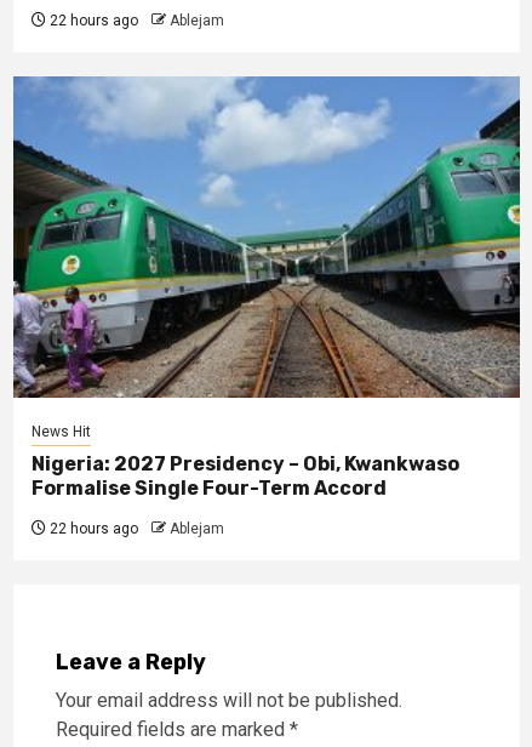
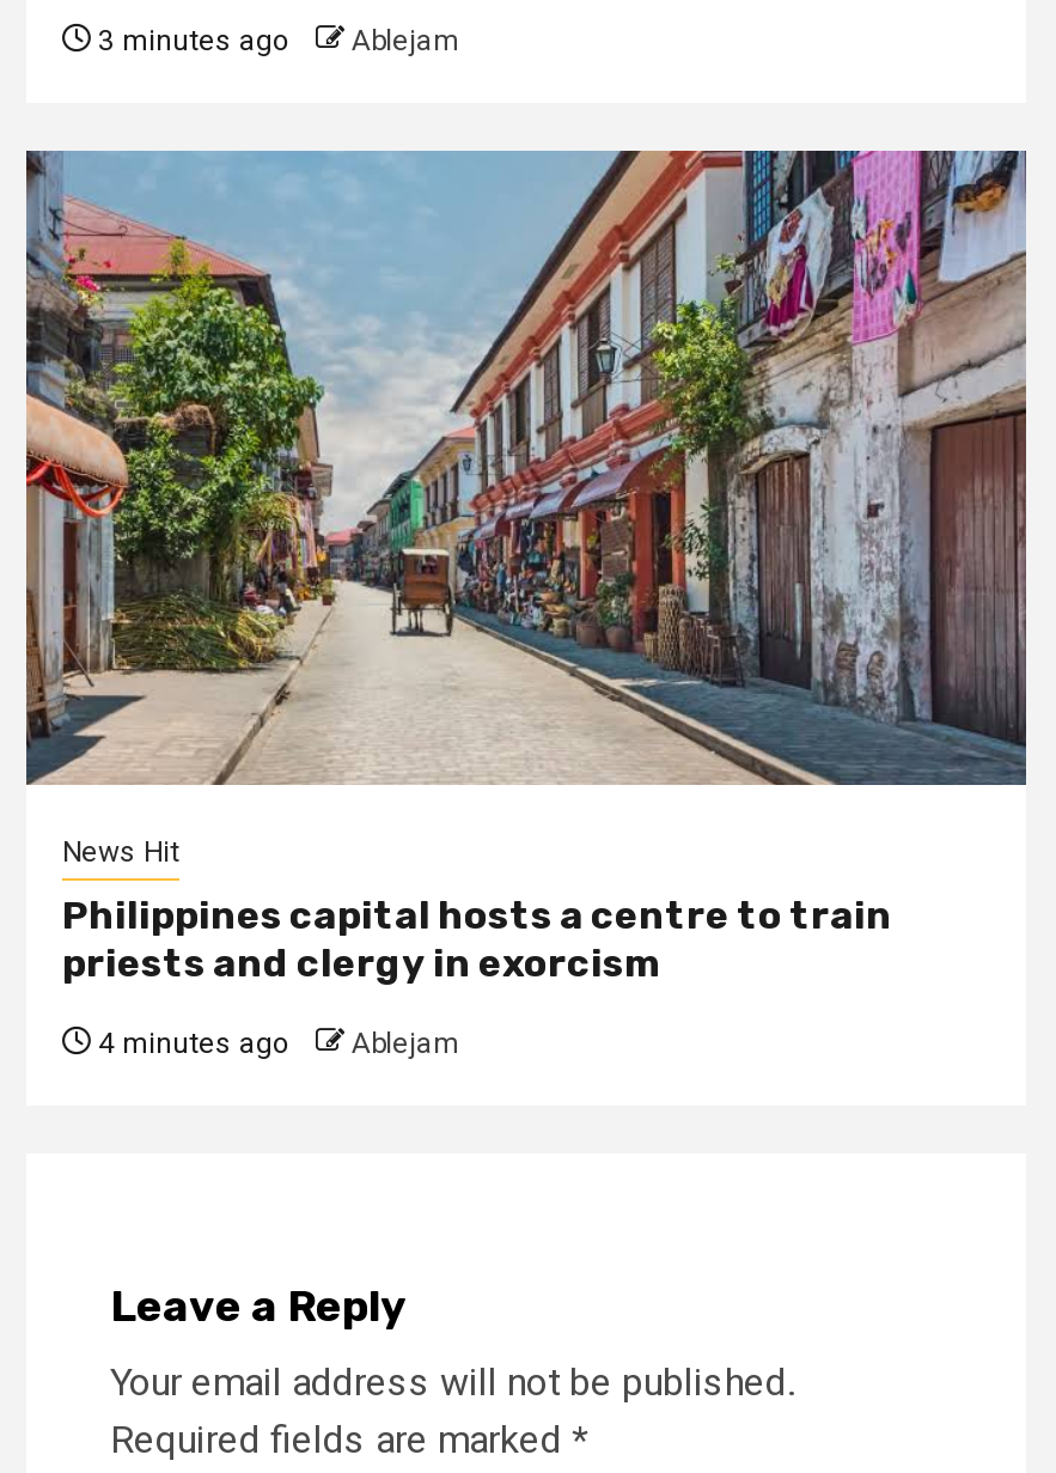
- 22 hours ago Ablejam
+ 3 minutes ago Ablejam

- [image]
+ [image]

- Nigeria: 2027 Presidency – Obi, Kwankwaso
- Formalise Single Four-Term Accord
+ Philippines capital hosts a centre to train
+ priests and clergy in exorcism

- 22 hours ago Ablejam
+ 4 minutes ago Ablejam
